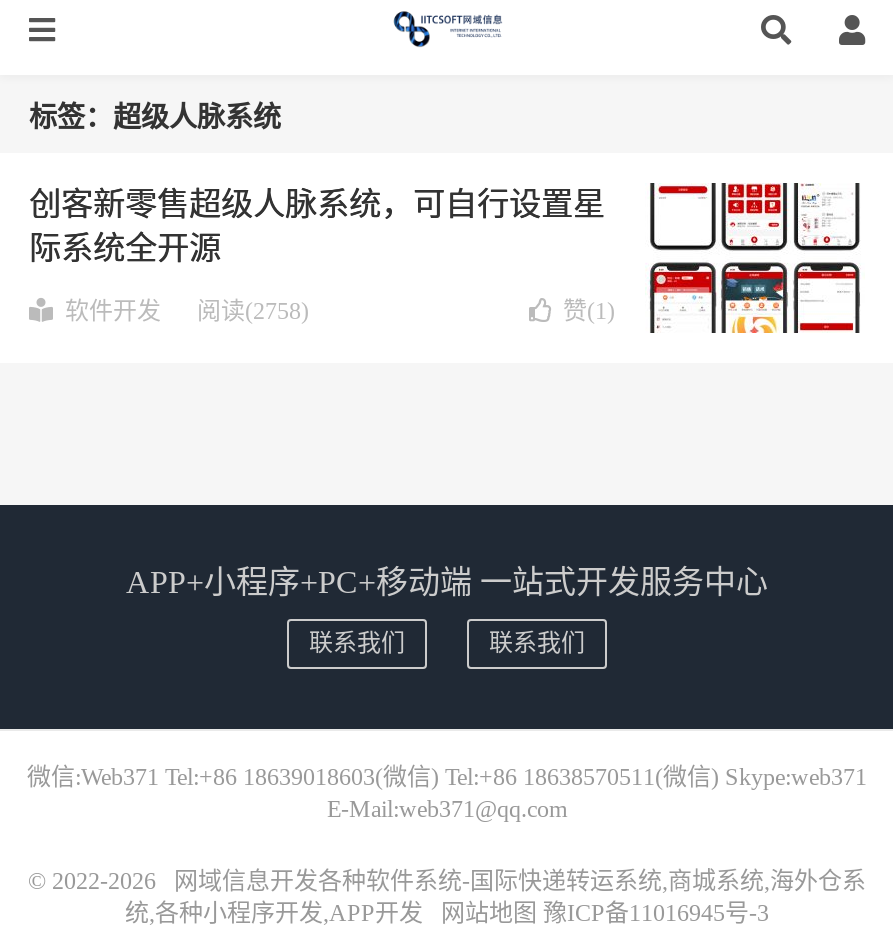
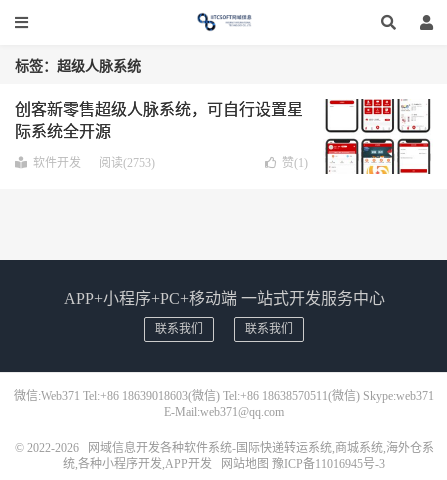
- 软件开发 阅读(2758)
+ 软件开发 阅读(2753)
